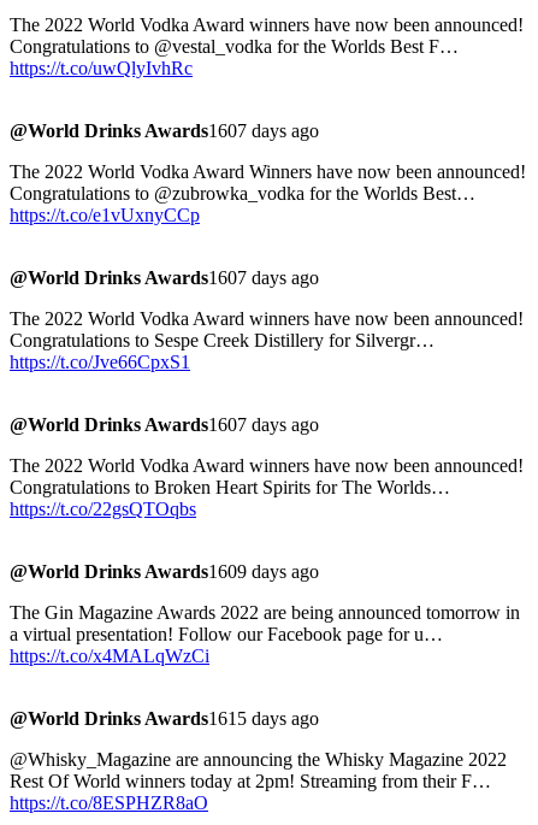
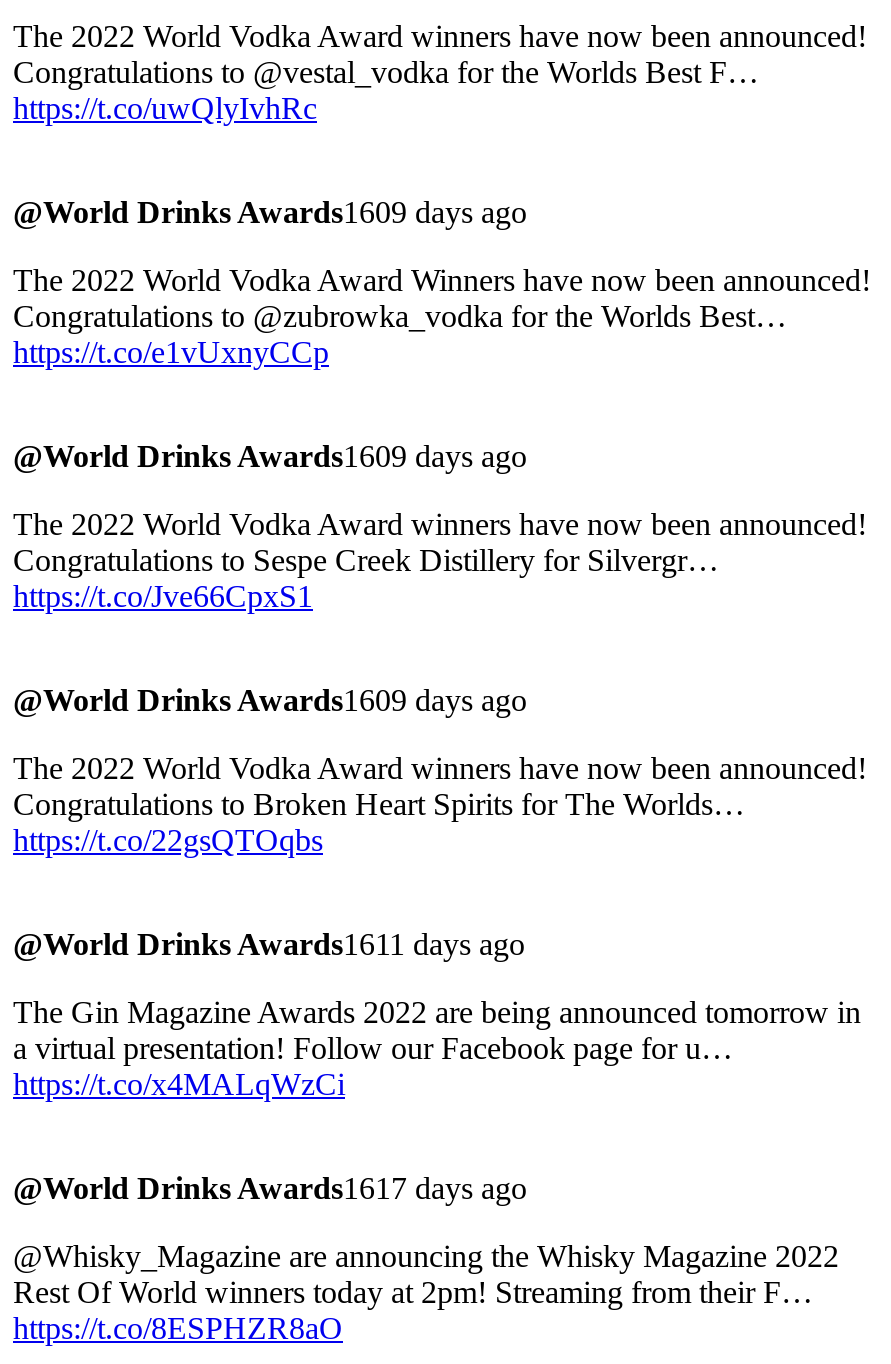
- @World Drinks Awards1607 days ago
+ @World Drinks Awards1609 days ago

- @World Drinks Awards1607 days ago
+ @World Drinks Awards1609 days ago

- @World Drinks Awards1607 days ago
+ @World Drinks Awards1609 days ago

- @World Drinks Awards1609 days ago
+ @World Drinks Awards1611 days ago

- @World Drinks Awards1615 days ago
+ @World Drinks Awards1617 days ago
